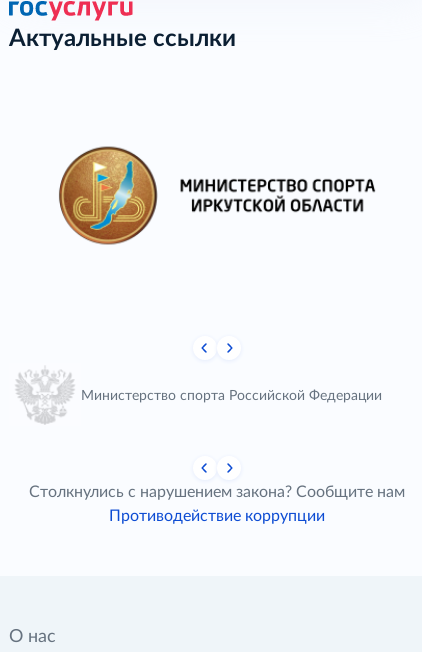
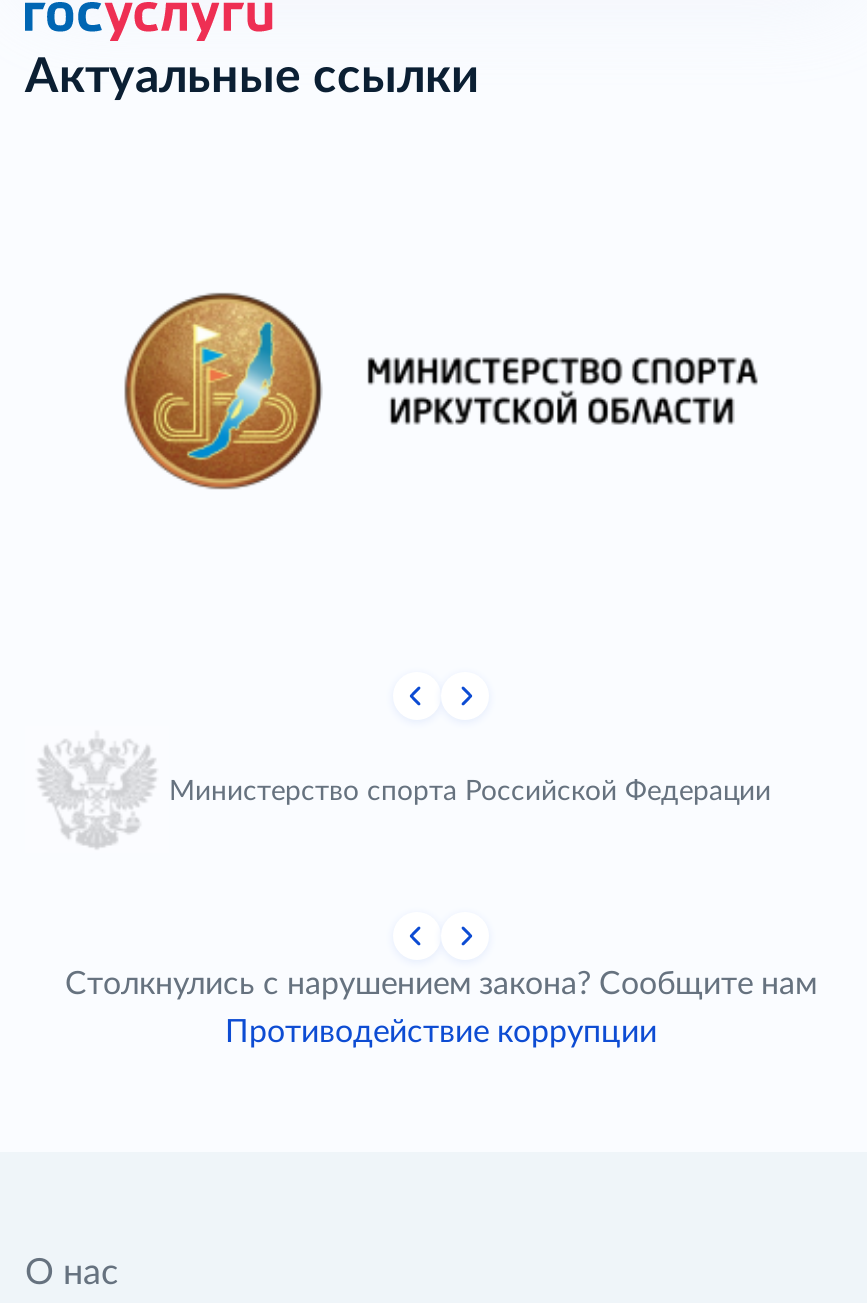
- Министерство спорта Российской Федерации
+ Министерство просвещения Российской Федерации
